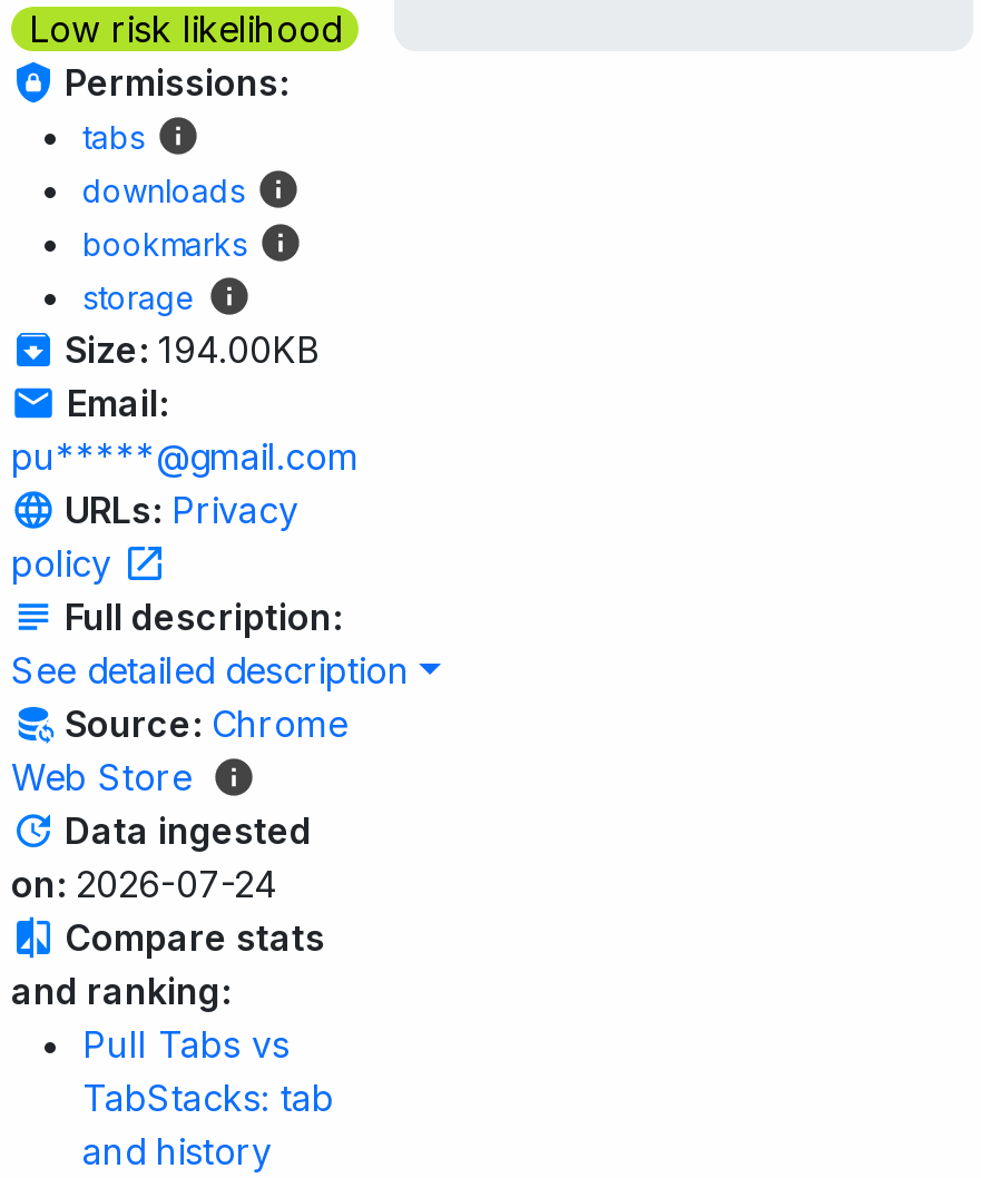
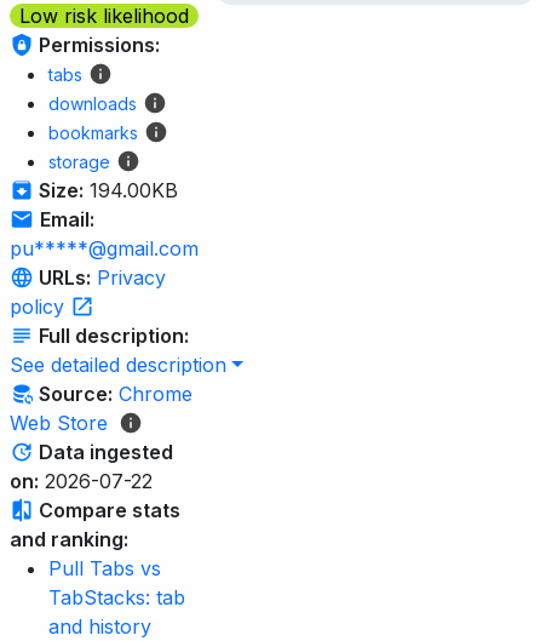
- on: 2026-07-24
+ on: 2026-07-22
